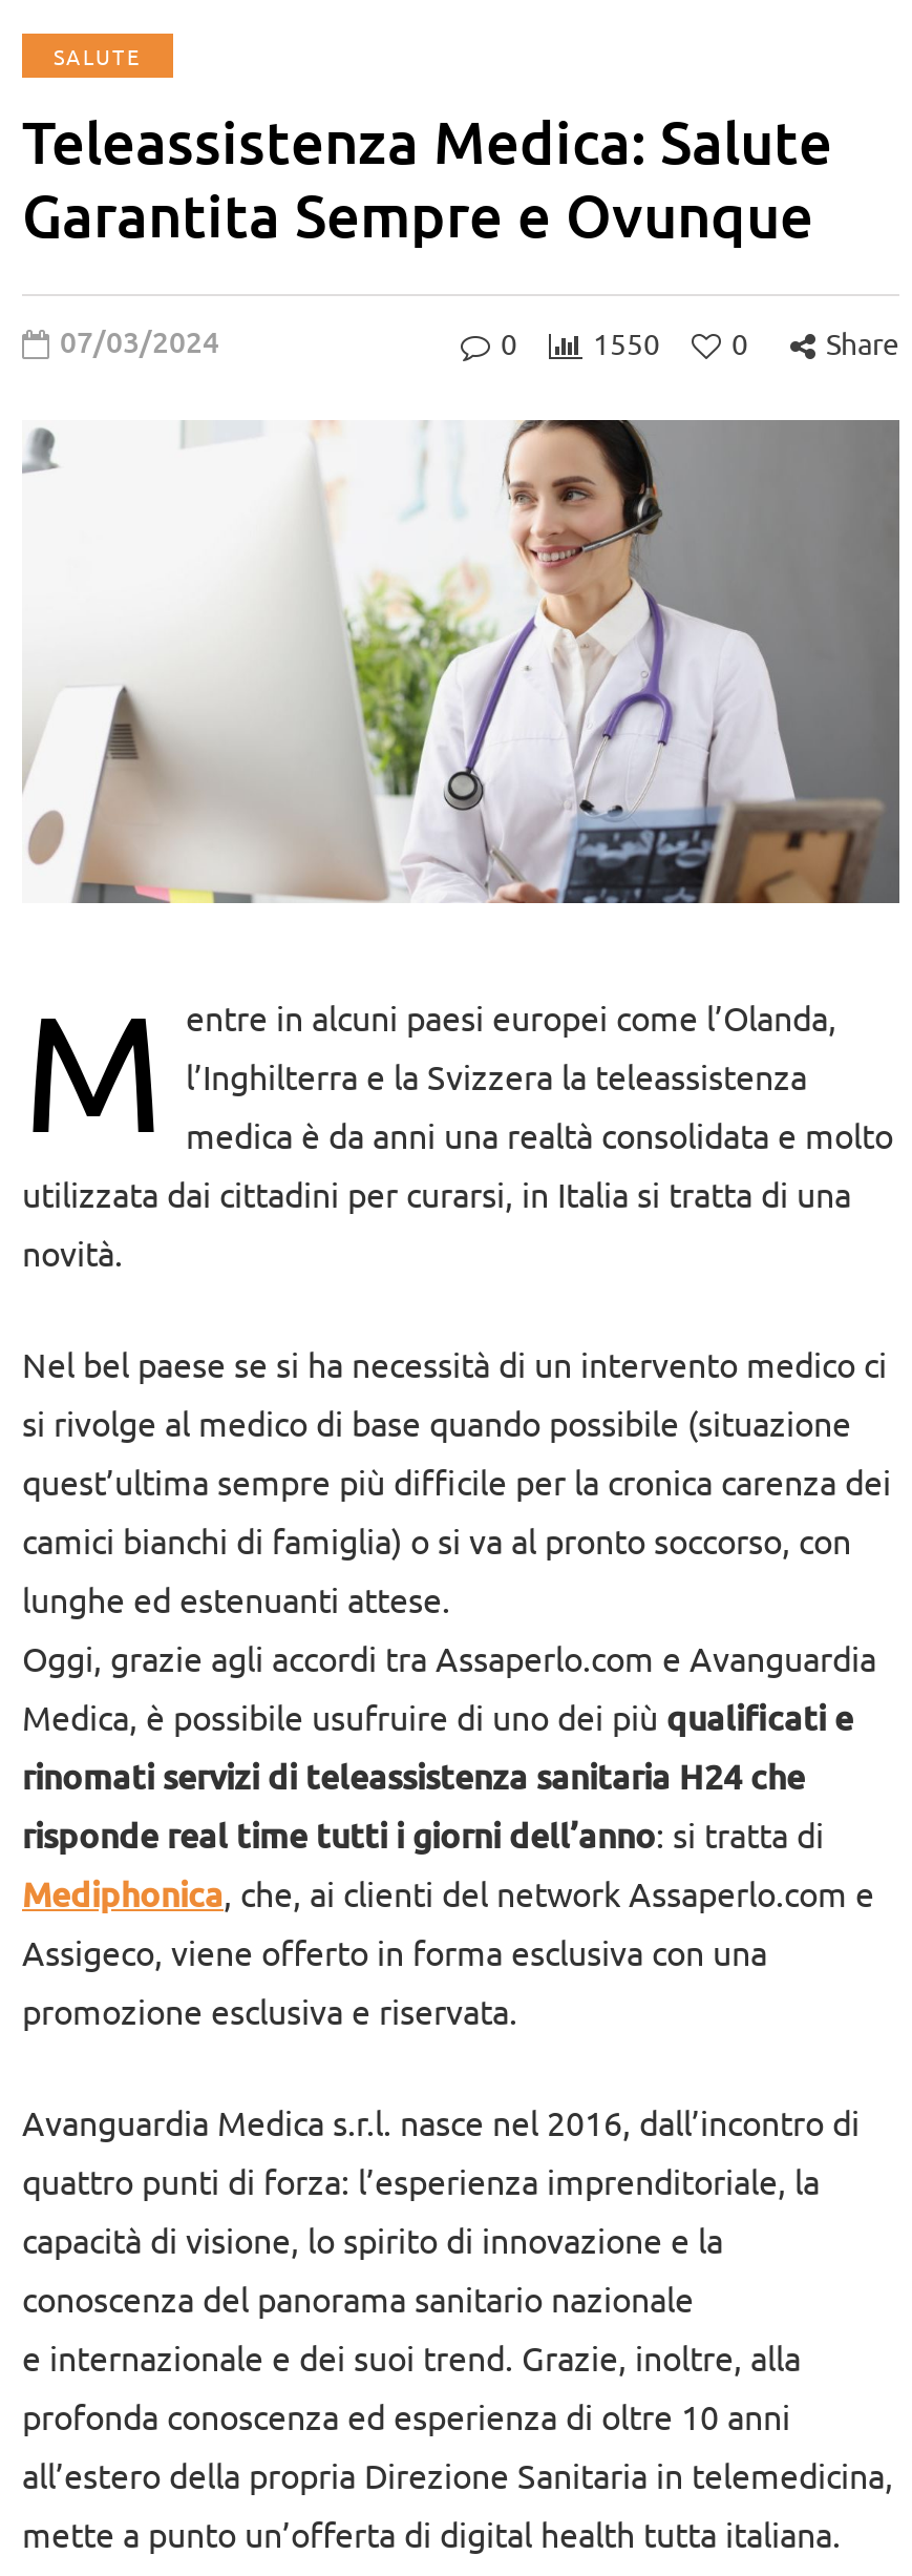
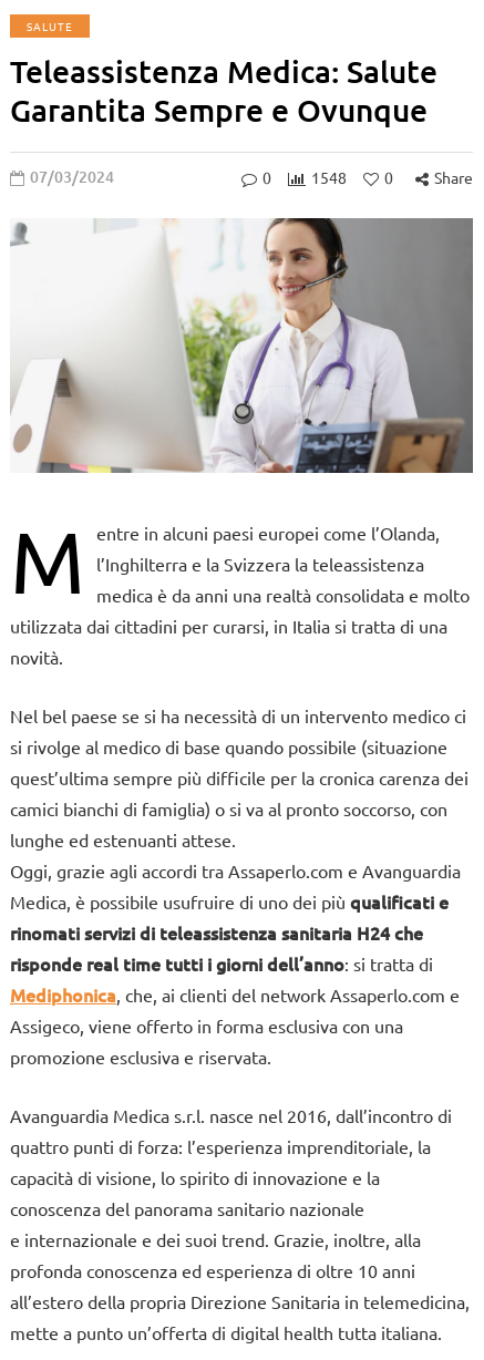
- 0 1550 0
+ 0 1548 0
